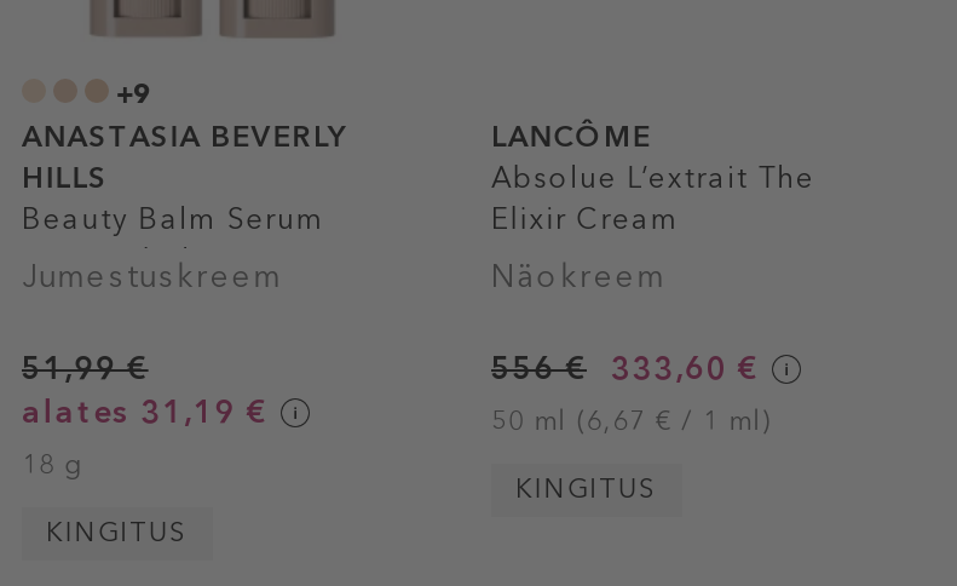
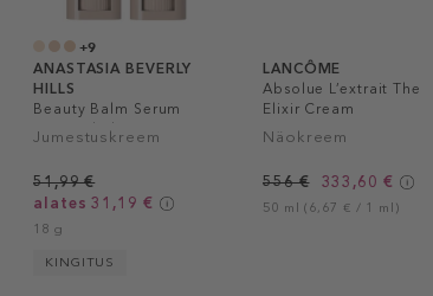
- KINGITUS
